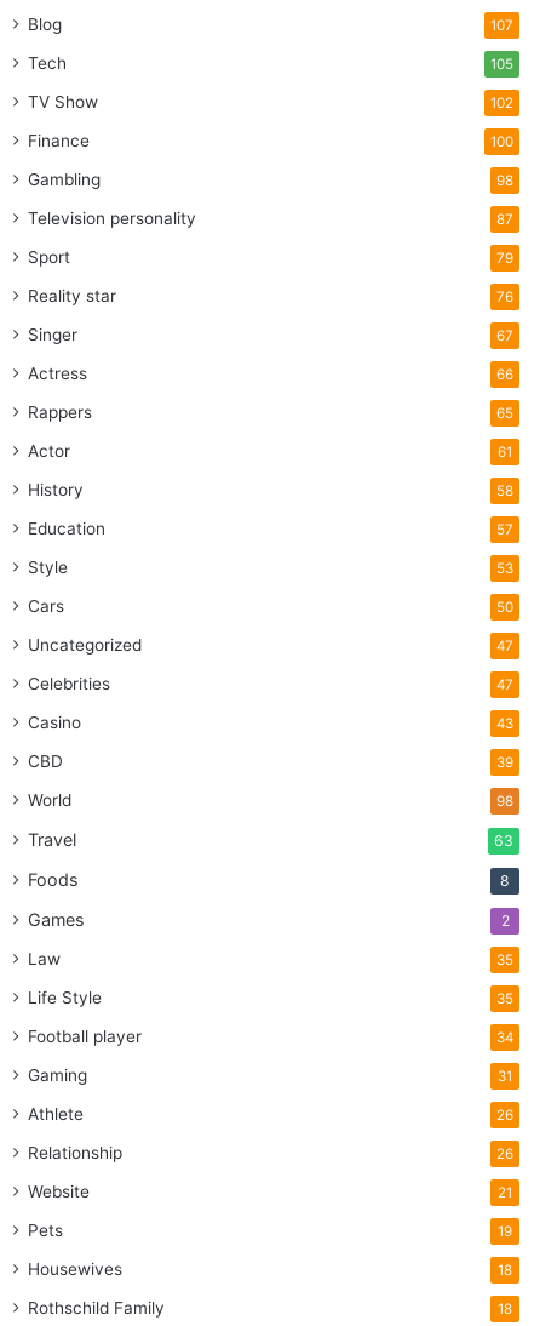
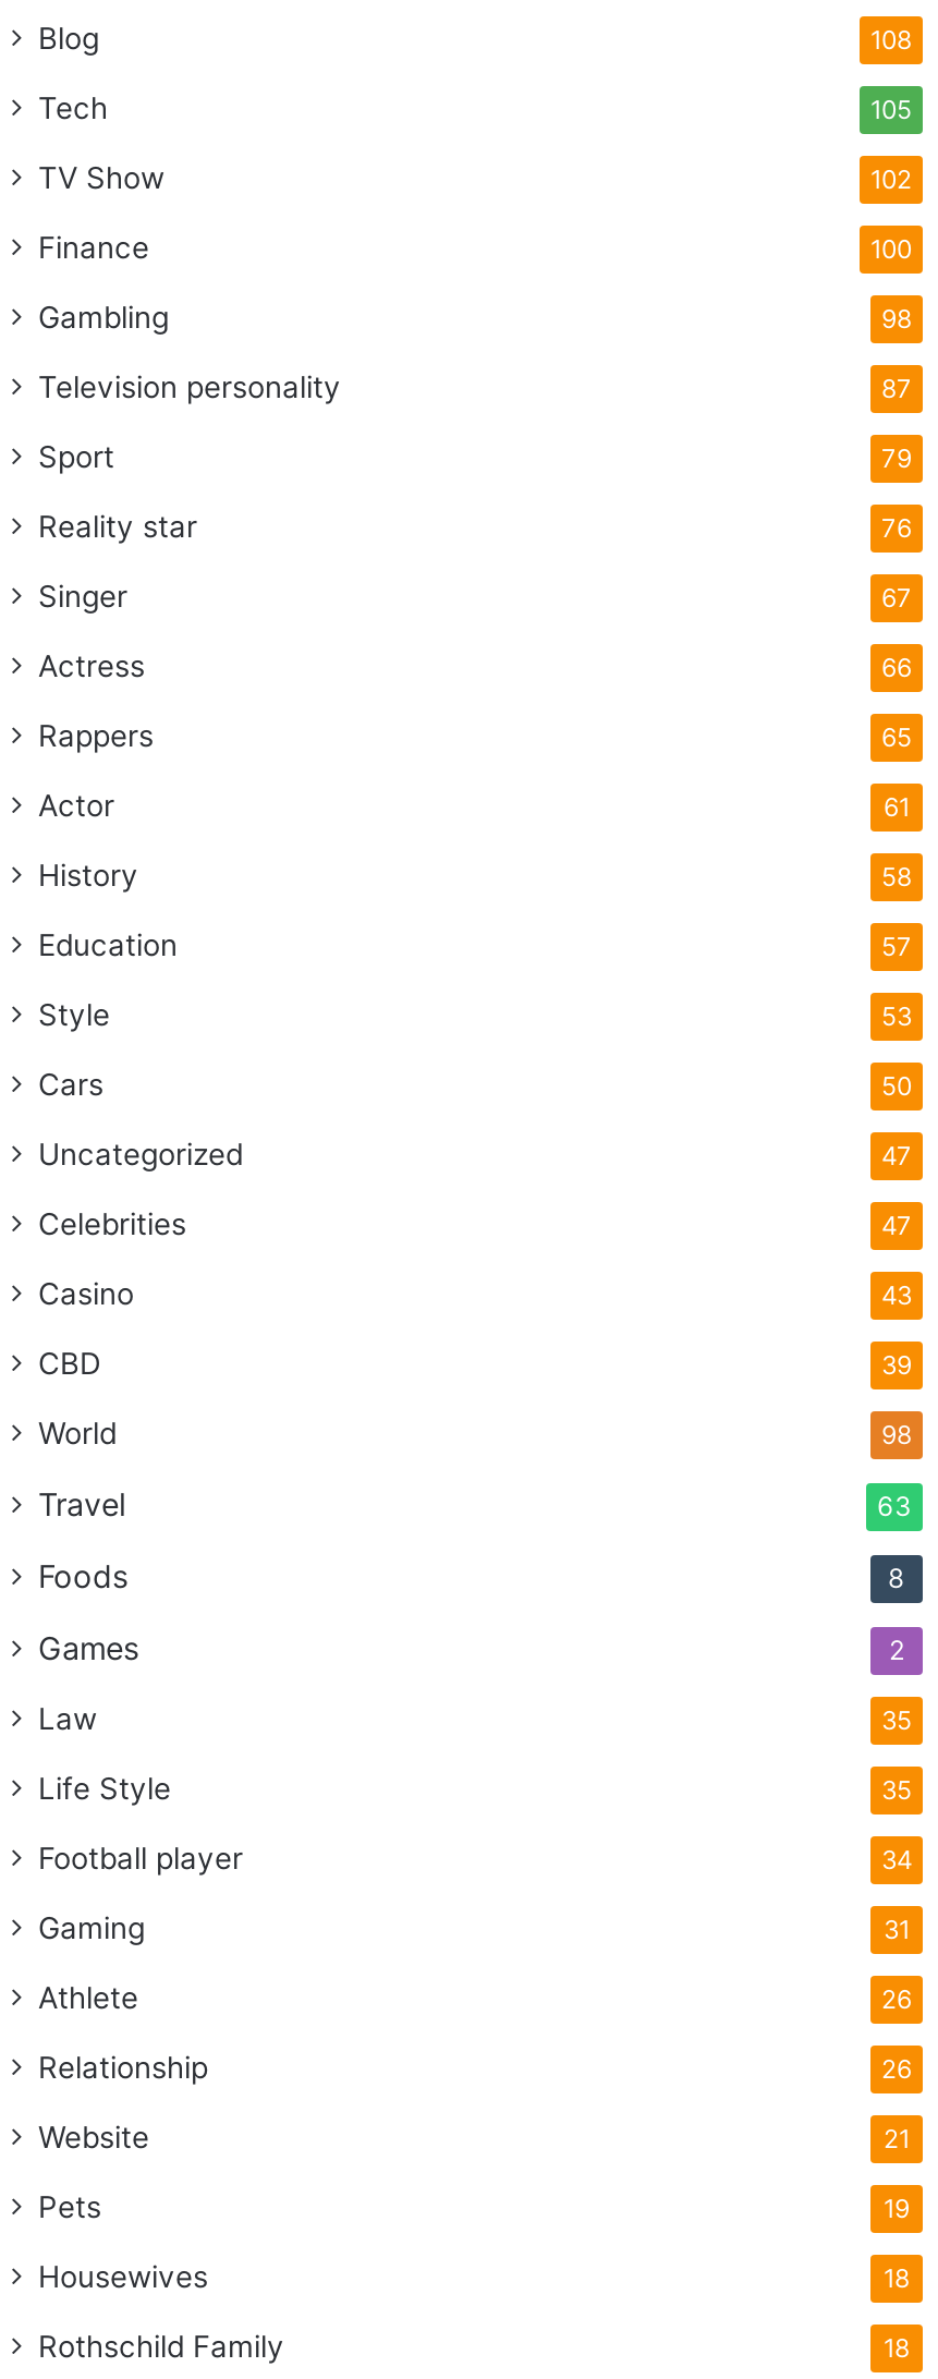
- 107
+ 108
